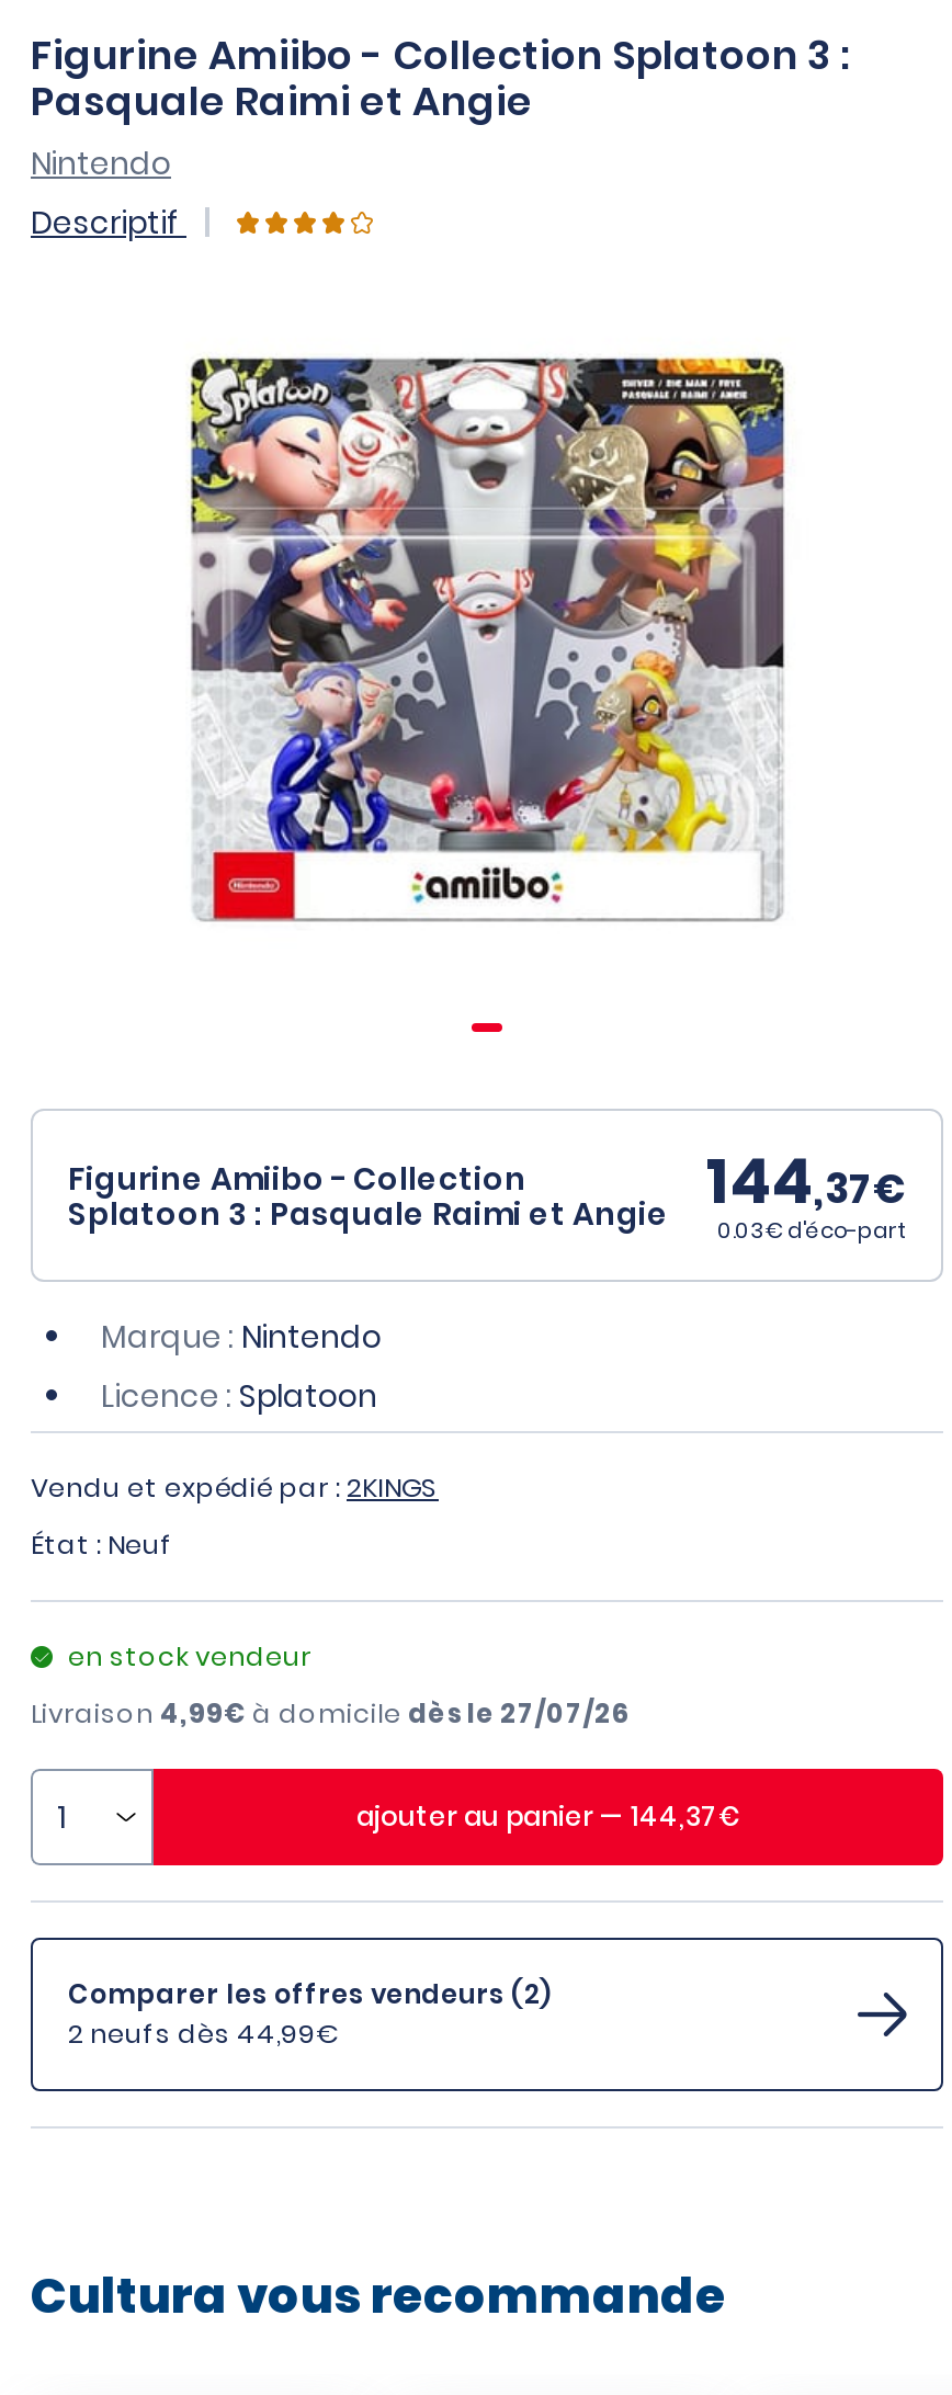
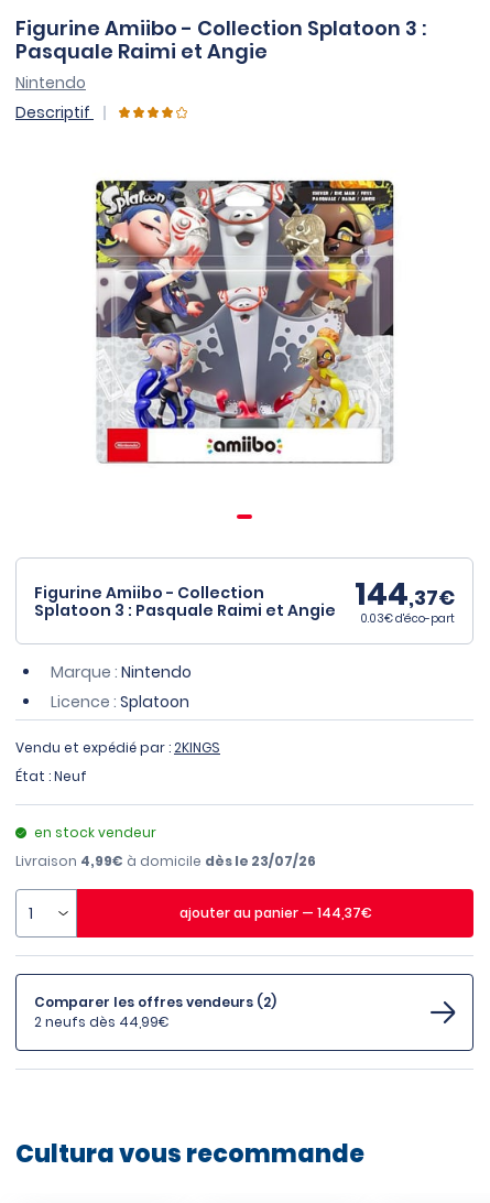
- Livraison 4,99€à domicile dès le 27/07/26
+ Livraison 4,99€à domicile dès le 23/07/26
